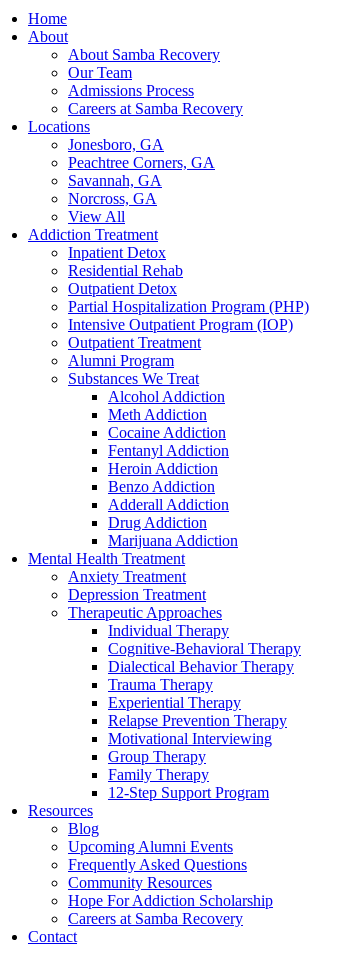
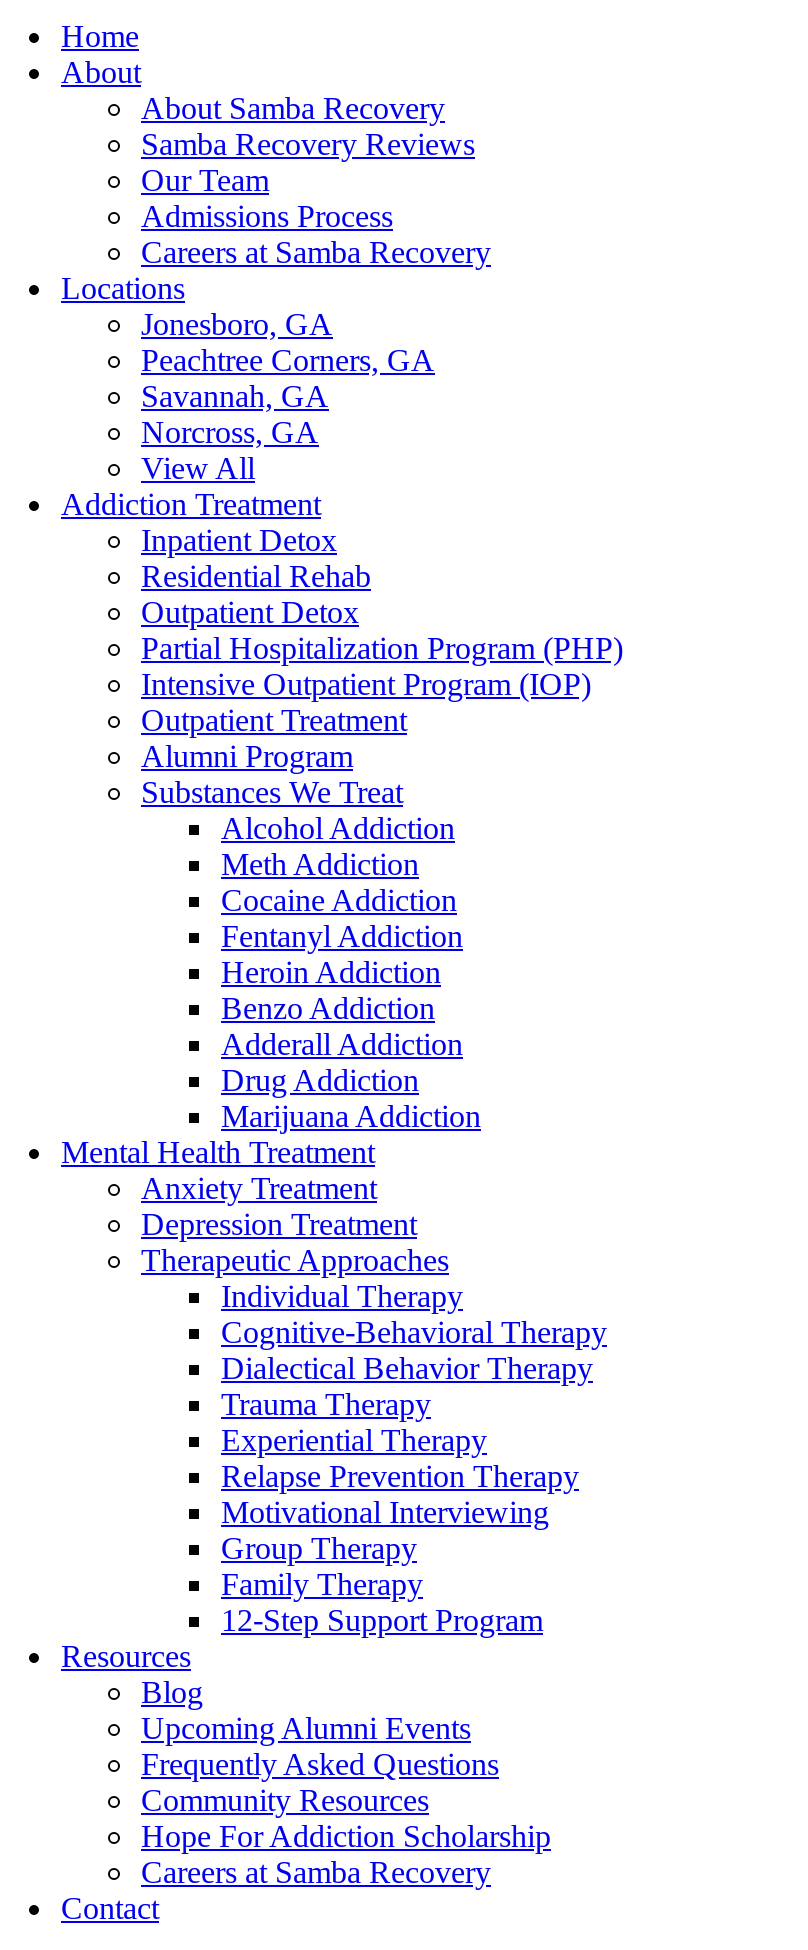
+ Samba Recovery Reviews
